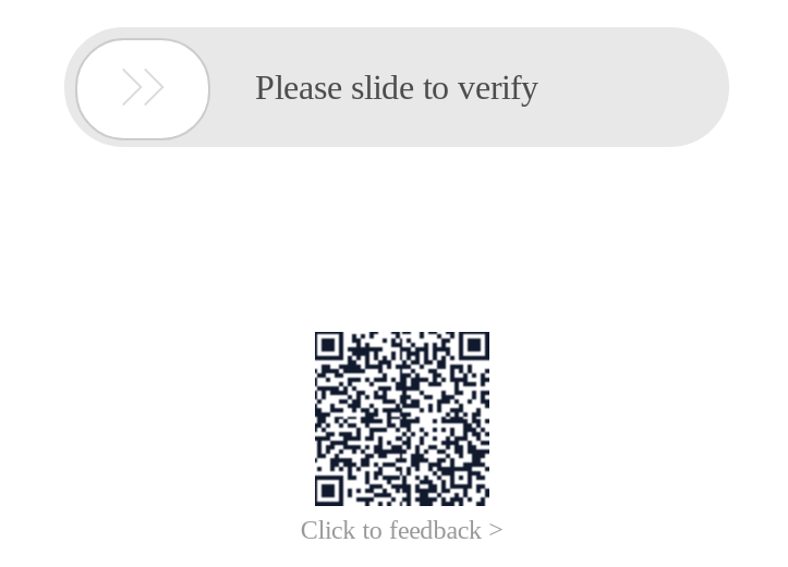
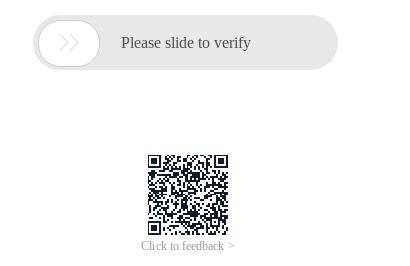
- [image]
+ [image]
